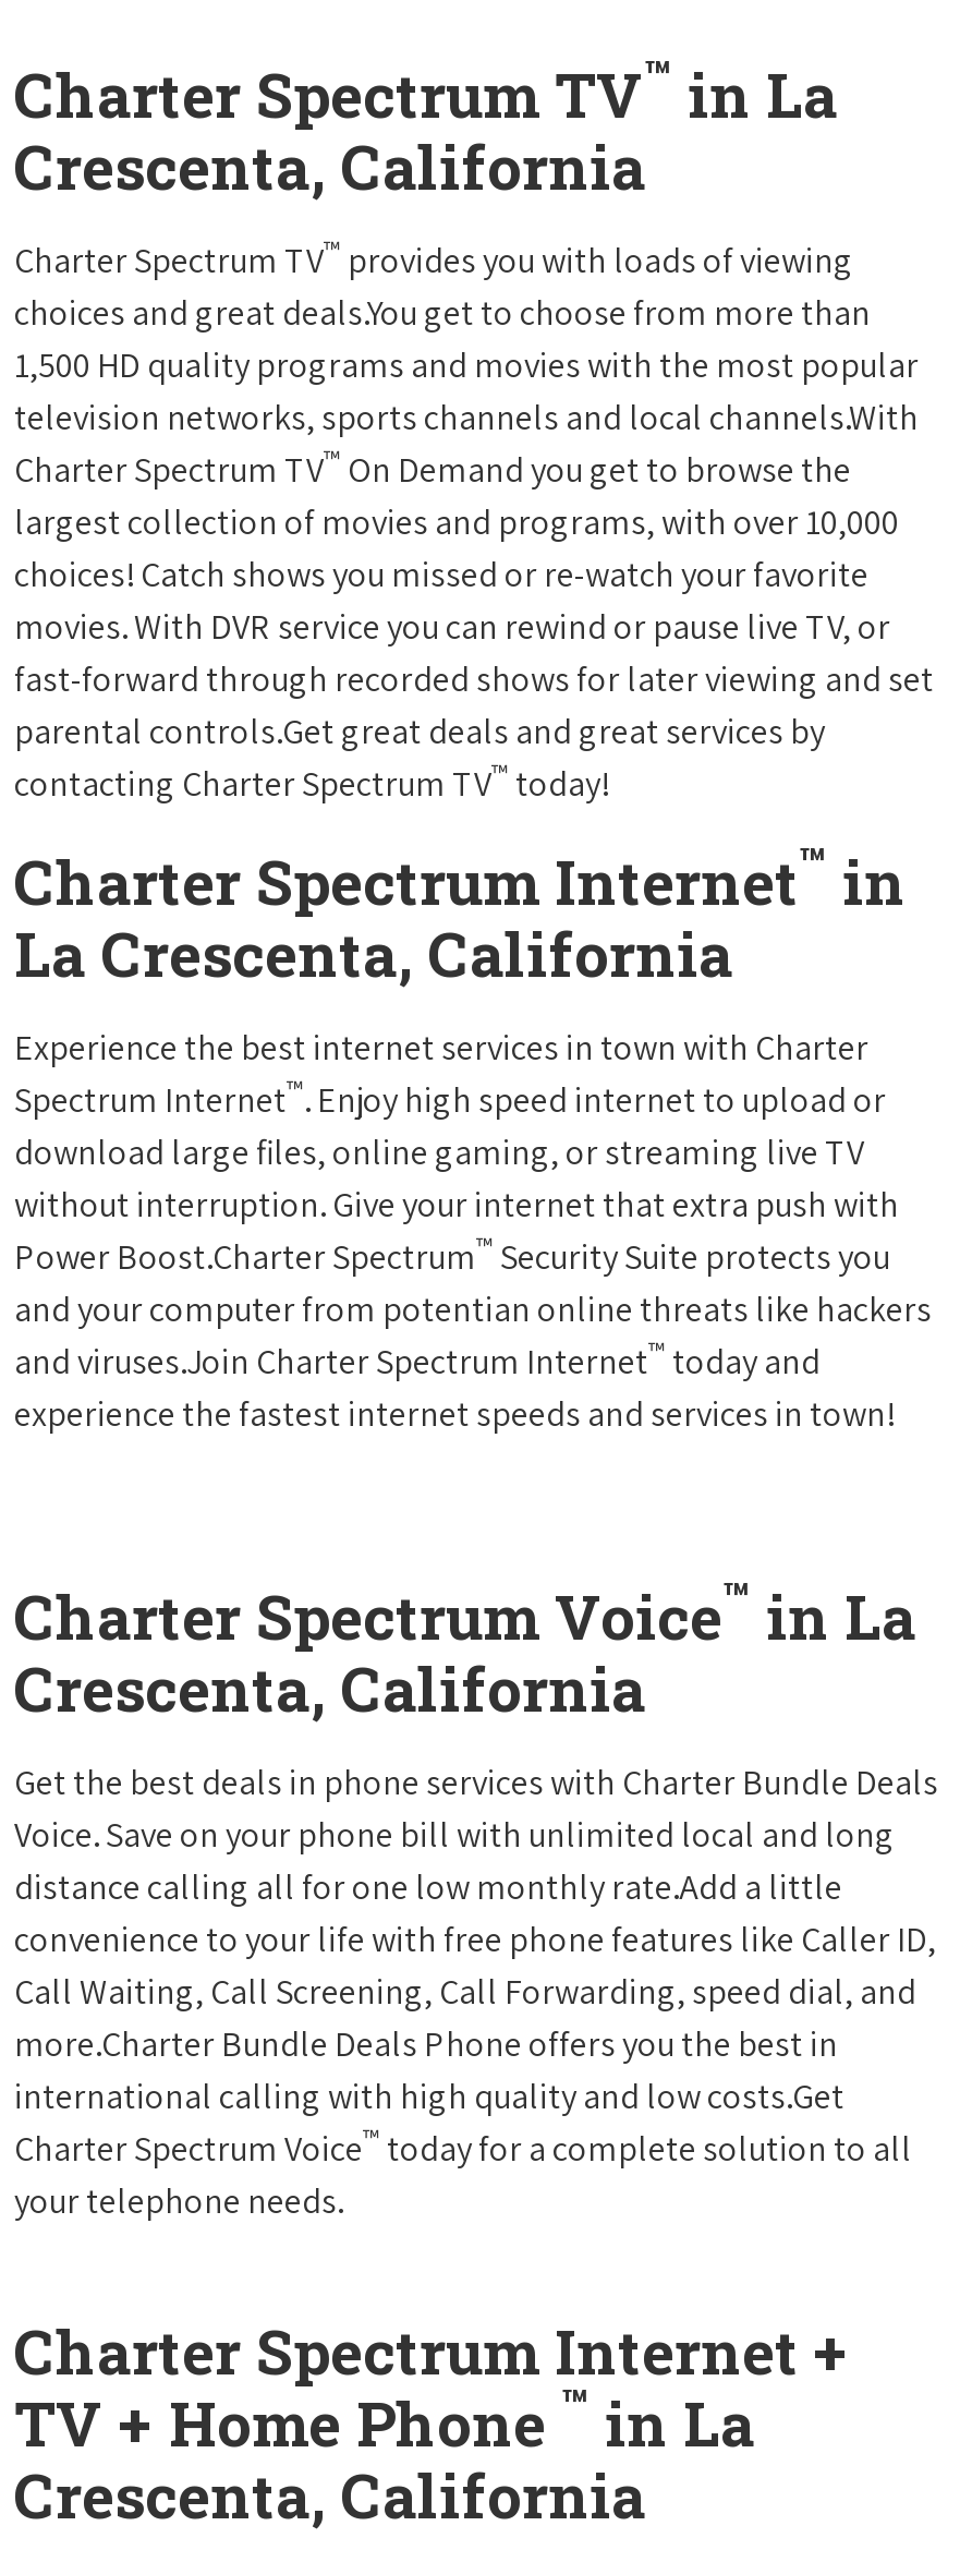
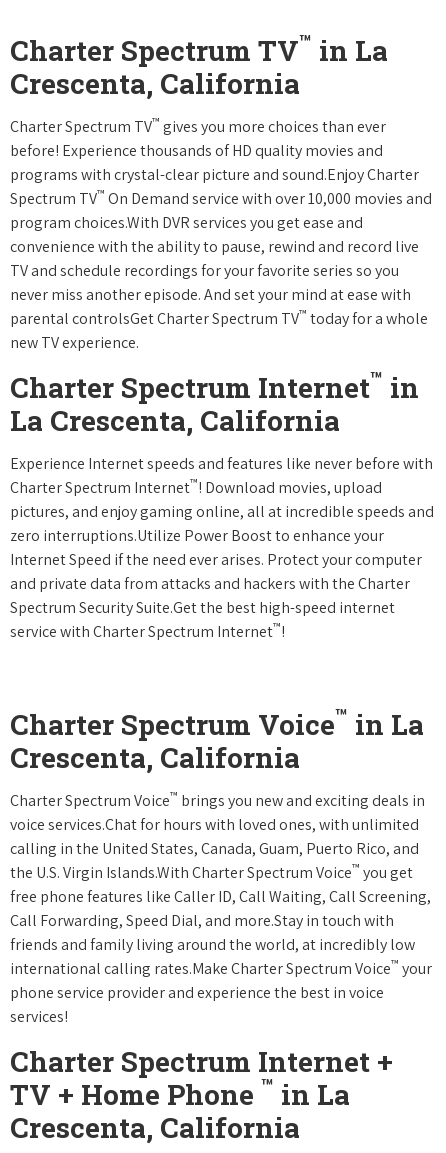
- Charter Spectrum TV™ provides you with loads of viewing
- choices and great deals.You get to choose from more than
- 1,500 HD quality programs and movies with the most popular
- television networks, sports channels and local channels.With
- Charter Spectrum TV™ On Demand you get to browse the
- largest collection of movies and programs, with over 10,000
- choices! Catch shows you missed or re-watch your favorite
- movies. With DVR service you can rewind or pause live TV, or
- fast-forward through recorded shows for later viewing and set
- parental controls.Get great deals and great services by
- contacting Charter Spectrum TV™ today!
+ Charter Spectrum TV™ gives you more choices than ever
+ before! Experience thousands of HD quality movies and
+ programs with crystal-clear picture and sound.Enjoy Charter
+ Spectrum TV™ On Demand service with over 10,000 movies and
+ program choices.With DVR services you get ease and
+ convenience with the ability to pause, rewind and record live
+ TV and schedule recordings for your favorite series so you
+ never miss another episode. And set your mind at ease with
+ parental controlsGet Charter Spectrum TV™ today for a whole
+ new TV experience.

- Experience the best internet services in town with Charter
- Spectrum Internet™. Enjoy high speed internet to upload or
- download large files, online gaming, or streaming live TV
- without interruption. Give your internet that extra push with
- Power Boost.Charter Spectrum™ Security Suite protects you
- and your computer from potentian online threats like hackers
- and viruses.Join Charter Spectrum Internet™ today and
- experience the fastest internet speeds and services in town!
+ Experience Internet speeds and features like never before with
+ Charter Spectrum Internet™! Download movies, upload
+ pictures, and enjoy gaming online, all at incredible speeds and
+ zero interruptions.Utilize Power Boost to enhance your
+ Internet Speed if the need ever arises. Protect your computer
+ and private data from attacks and hackers with the Charter
+ Spectrum Security Suite.Get the best high-speed internet
+ service with Charter Spectrum Internet™!

- Get the best deals in phone services with Charter Bundle Deals
- Voice. Save on your phone bill with unlimited local and long
- distance calling all for one low monthly rate.Add a little
- convenience to your life with free phone features like Caller ID,
- Call Waiting, Call Screening, Call Forwarding, speed dial, and
- more.Charter Bundle Deals Phone offers you the best in
- international calling with high quality and low costs.Get
- Charter Spectrum Voice™ today for a complete solution to all
- your telephone needs.
+ Charter Spectrum Voice™ brings you new and exciting deals in
+ voice services.Chat for hours with loved ones, with unlimited
+ calling in the United States, Canada, Guam, Puerto Rico, and
+ the U.S. Virgin Islands.With Charter Spectrum Voice™ you get
+ free phone features like Caller ID, Call Waiting, Call Screening,
+ Call Forwarding, Speed Dial, and more.Stay in touch with
+ friends and family living around the world, at incredibly low
+ international calling rates.Make Charter Spectrum Voice™ your
+ phone service provider and experience the best in voice
+ services!
